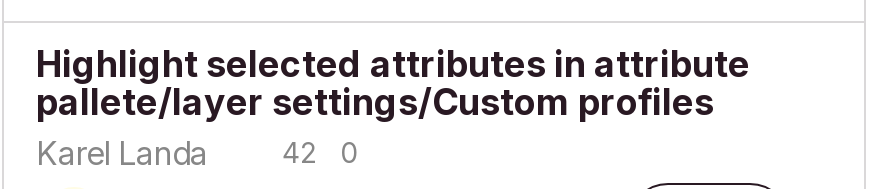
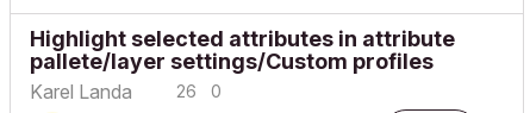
- 42 0
+ 26 0
